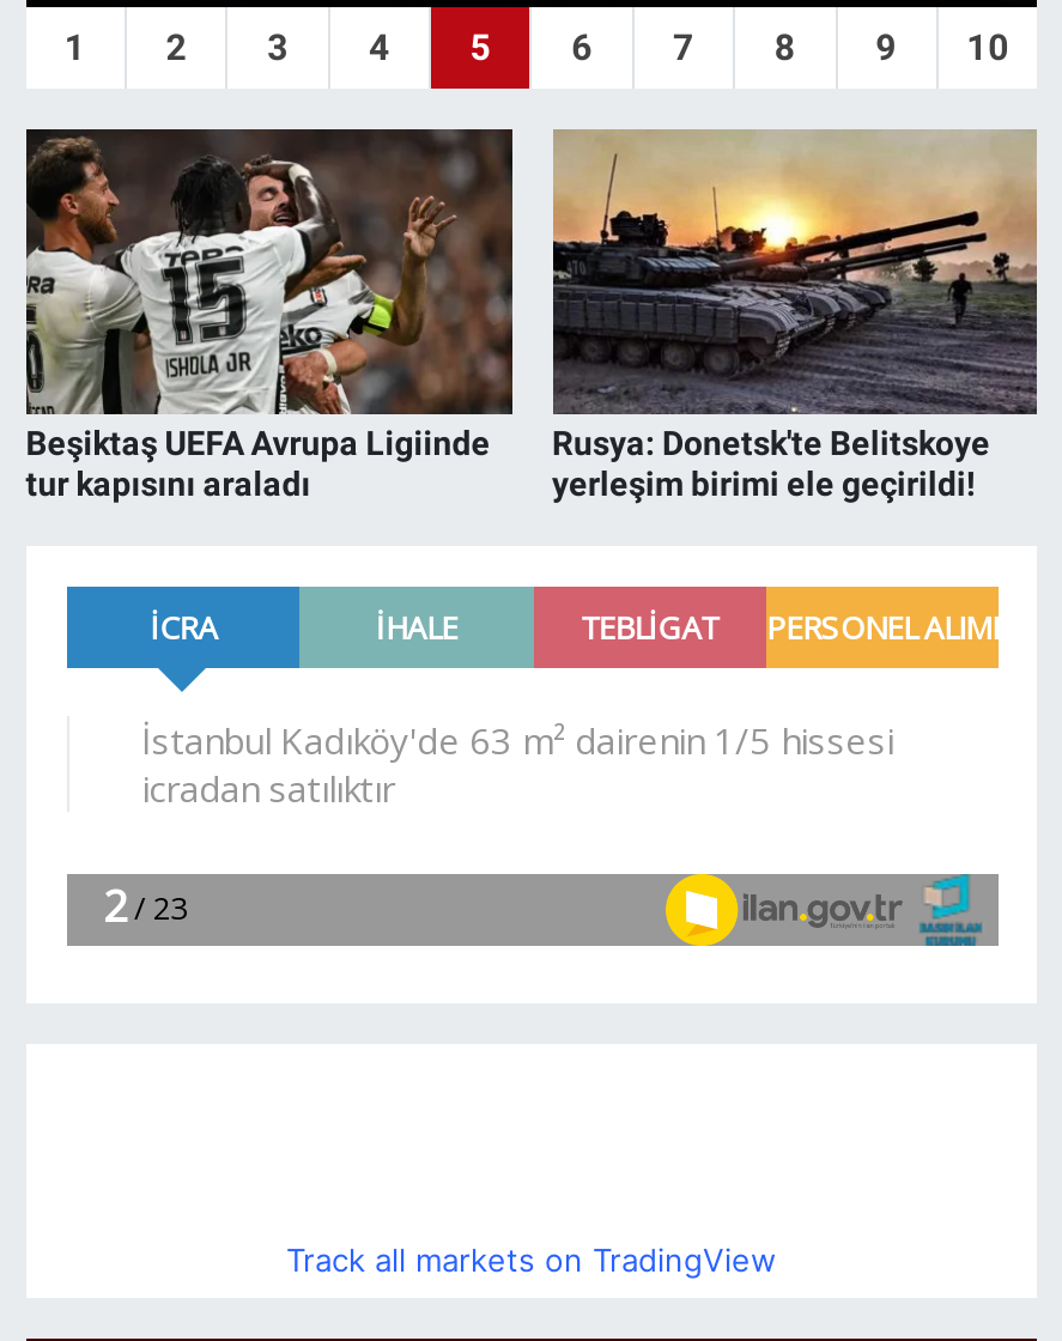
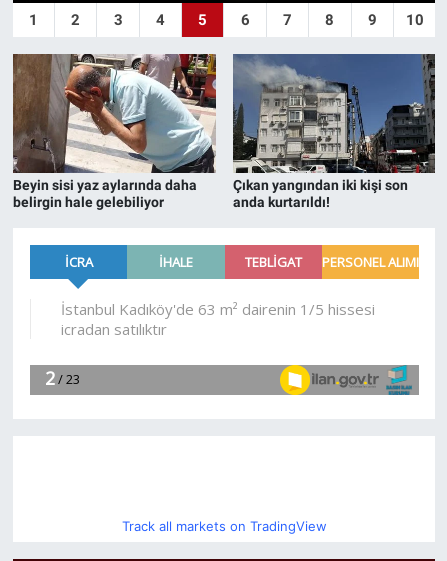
- [image]
- Beşiktaş UEFA Avrupa Ligiinde
- tur kapısını araladı
+ [image]
+ Beyin sisi yaz aylarında daha
+ belirgin hale gelebiliyor

- [image]
- Rusya: Donetsk'te Belitskoye
- yerleşim birimi ele geçirildi!
+ [image]
+ Çıkan yangından iki kişi son
+ anda kurtarıldı!
